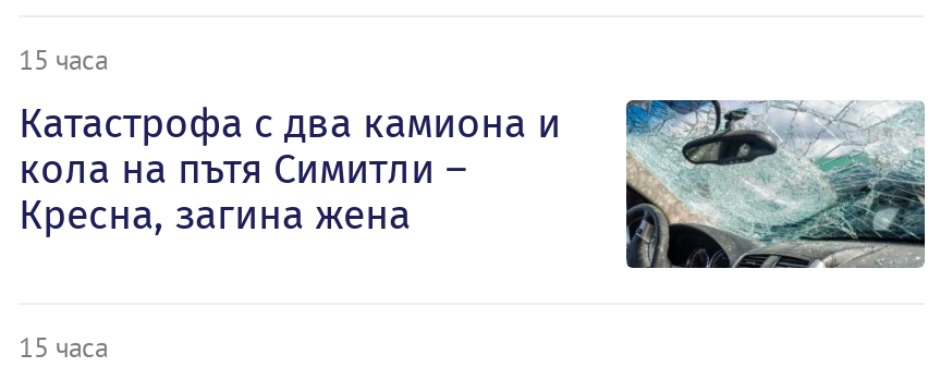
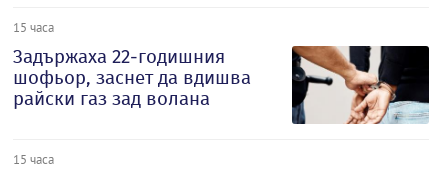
- [image]
- Катастрофа с два камиона и
- кола на пътя Симитли –
- Кресна, загина жена
+ [image]
+ Задържаха 22-годишния
+ шофьор, заснет да вдишва
+ райски газ зад волана
